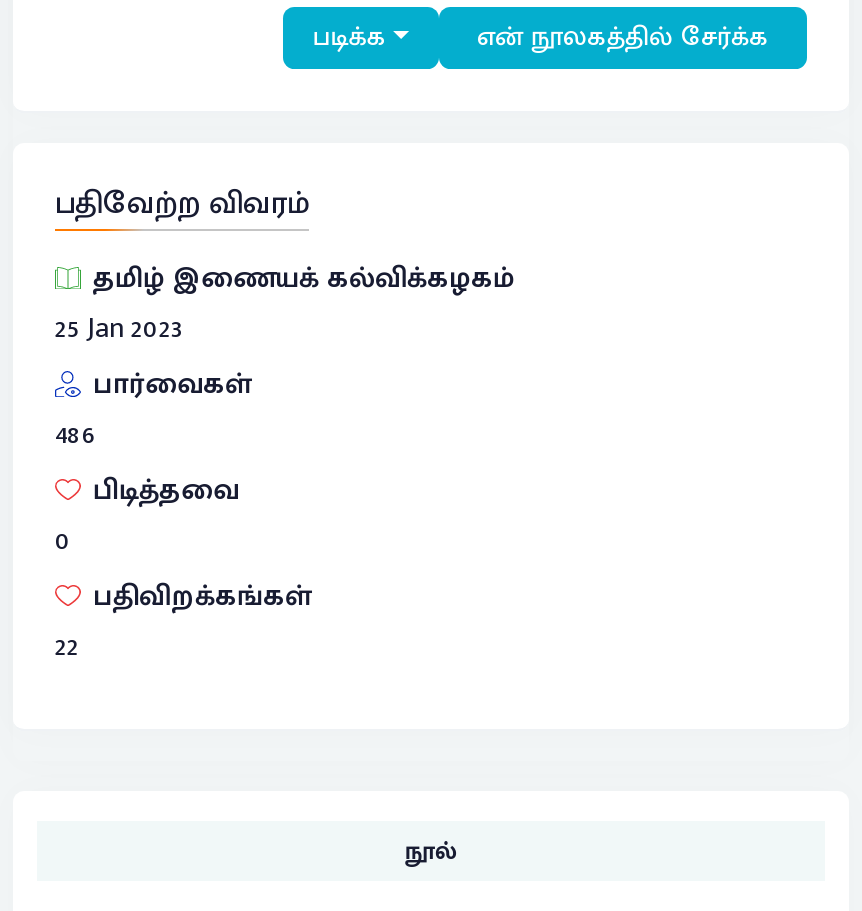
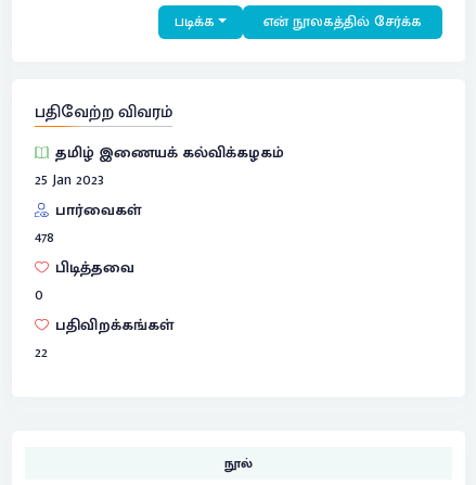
- 486
+ 478
